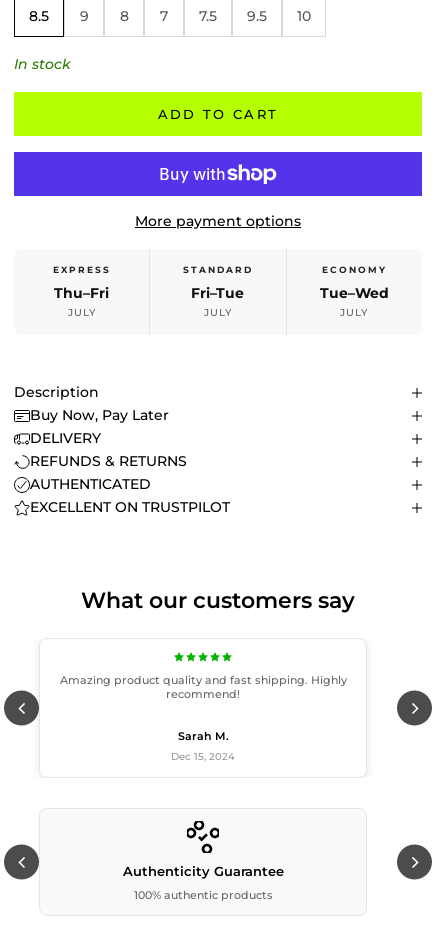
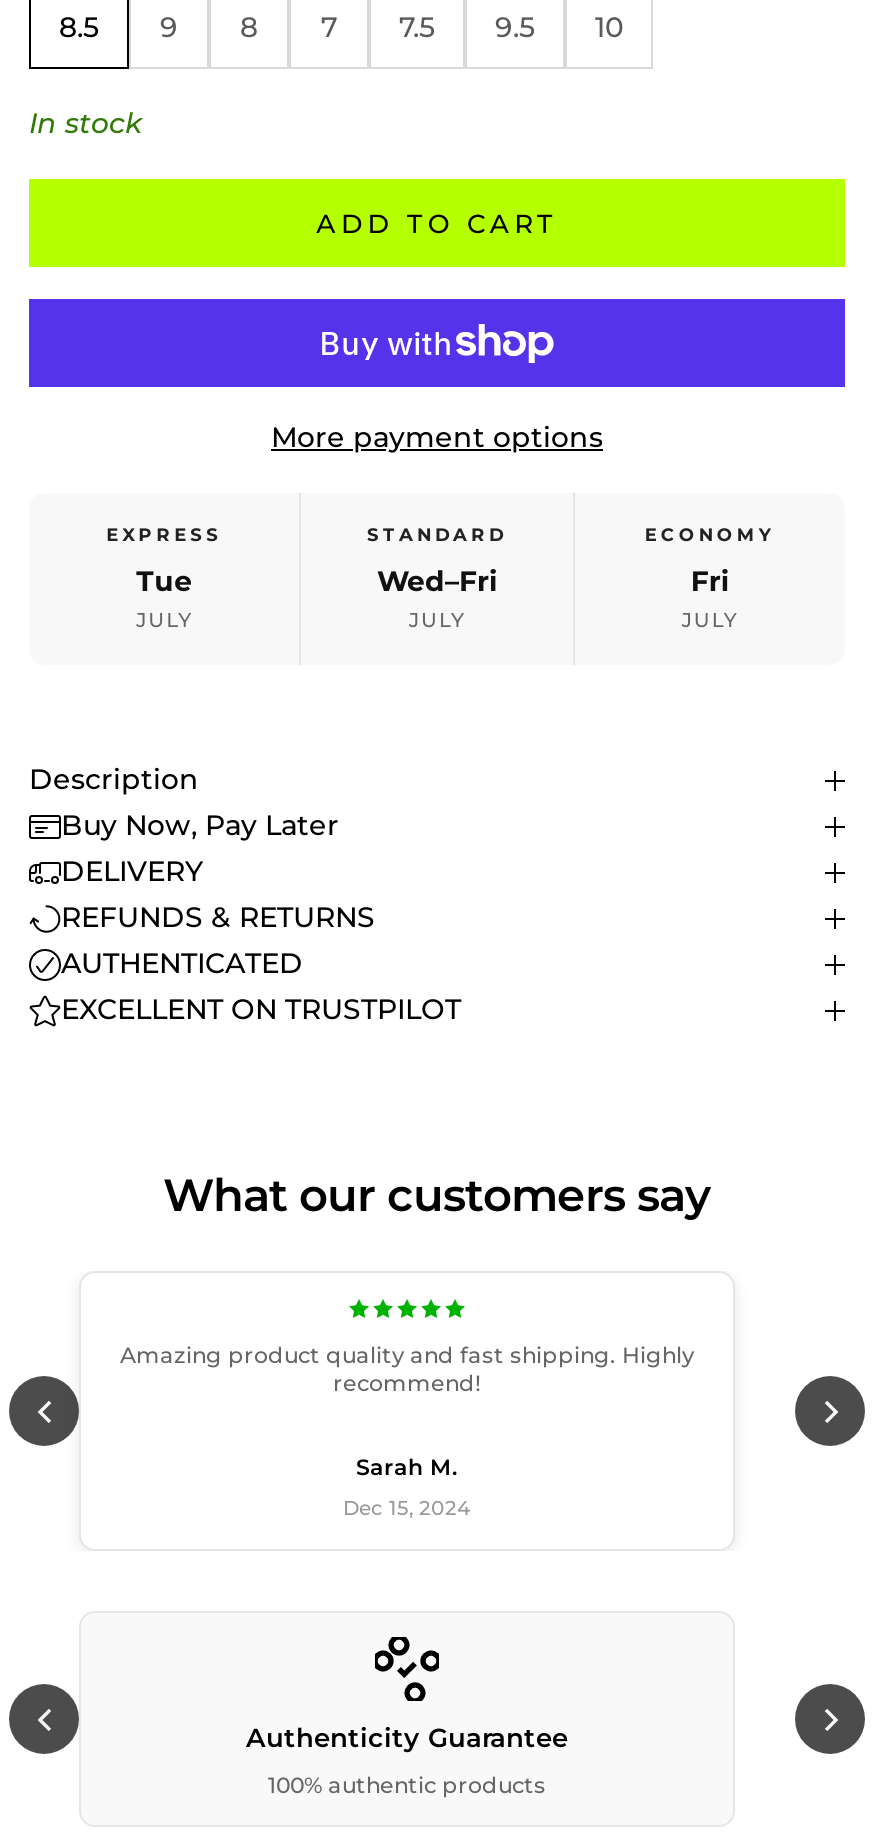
- Thu–Fri
+ Tue

- Fri–Tue
+ Wed–Fri

- Tue–Wed
+ Fri
